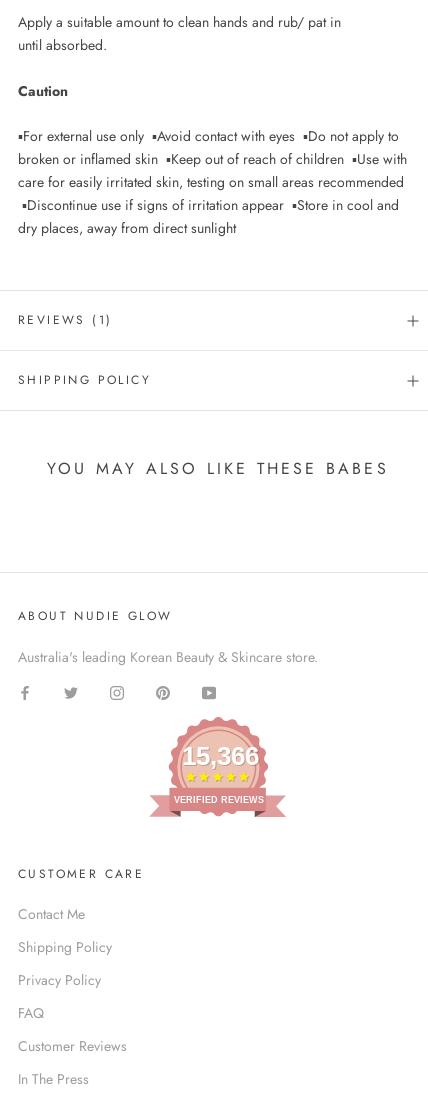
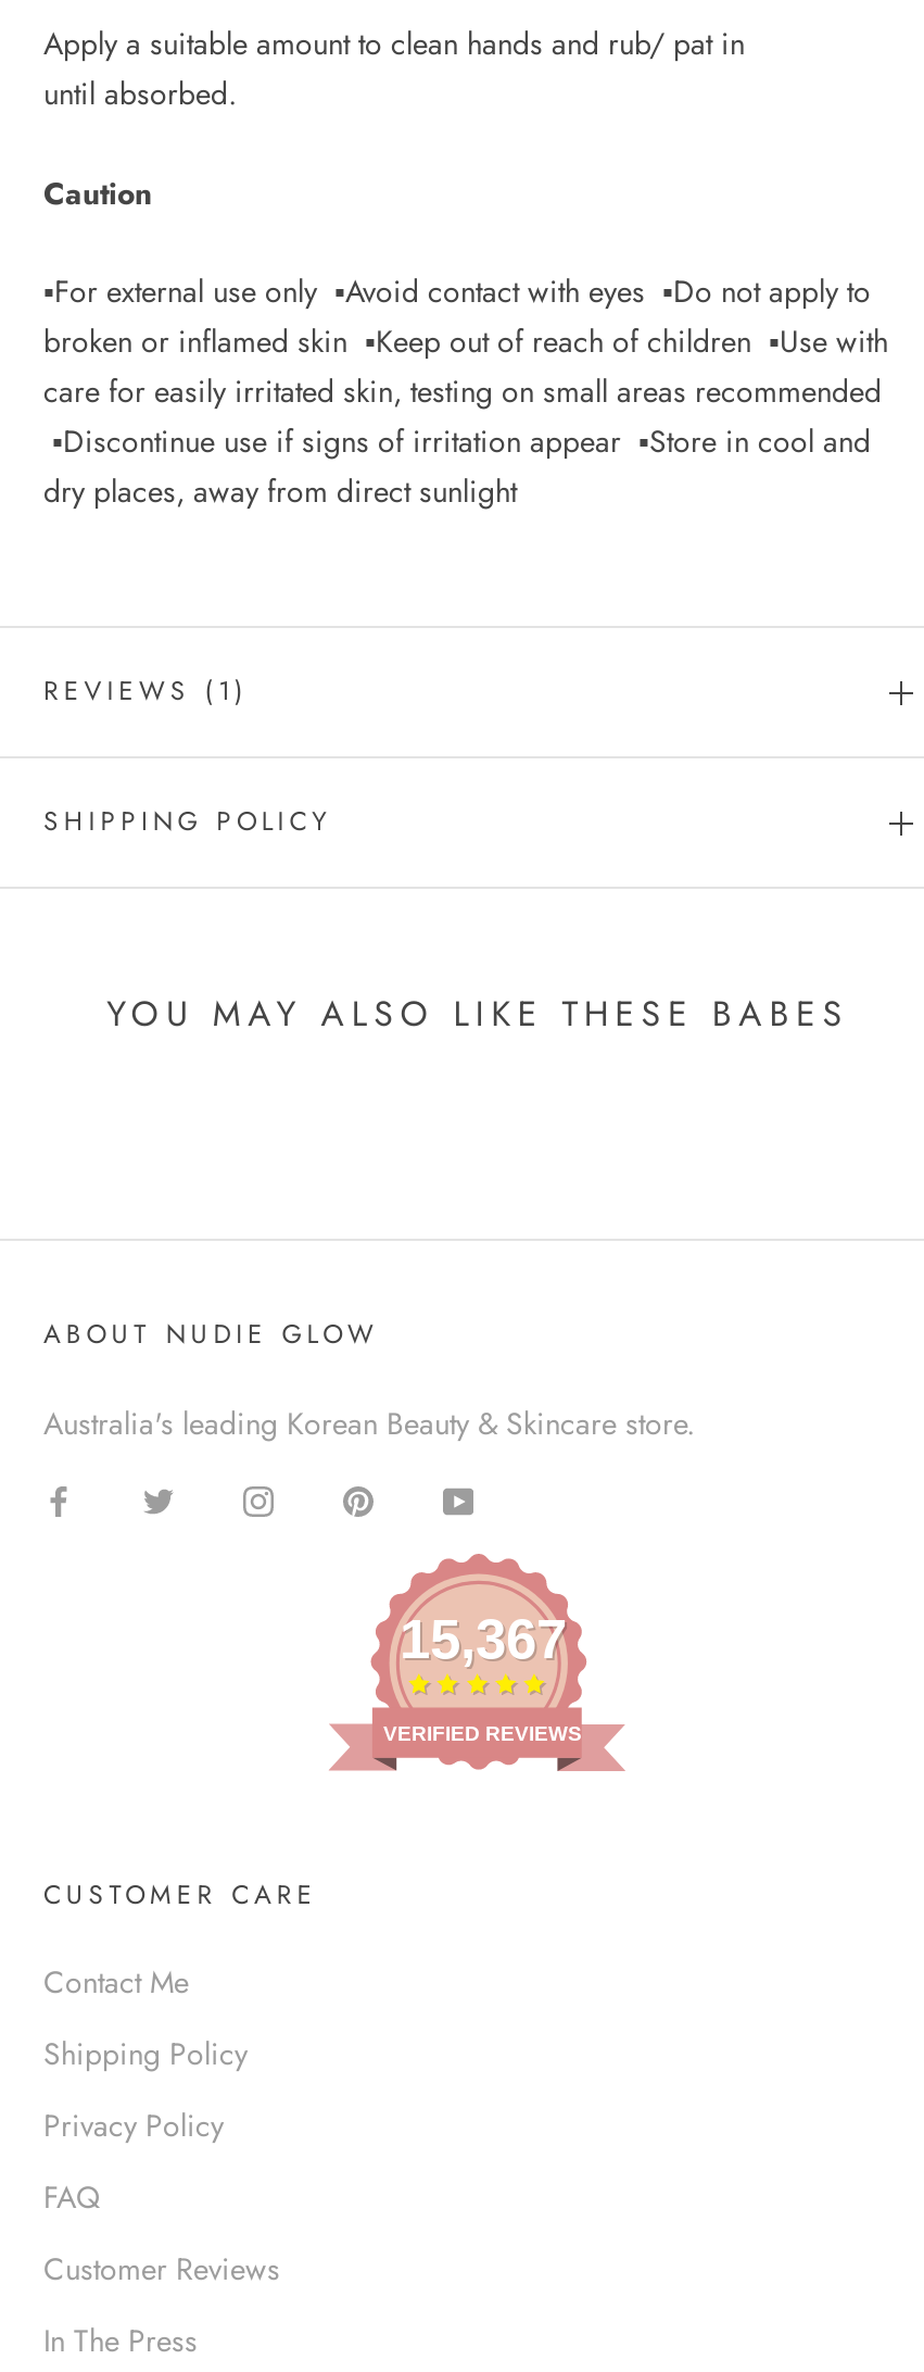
- 15,366
+ 15,367
